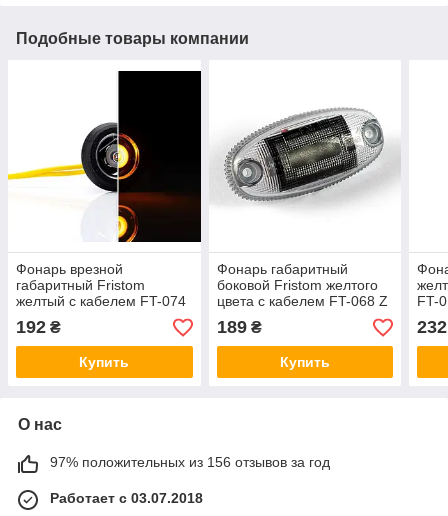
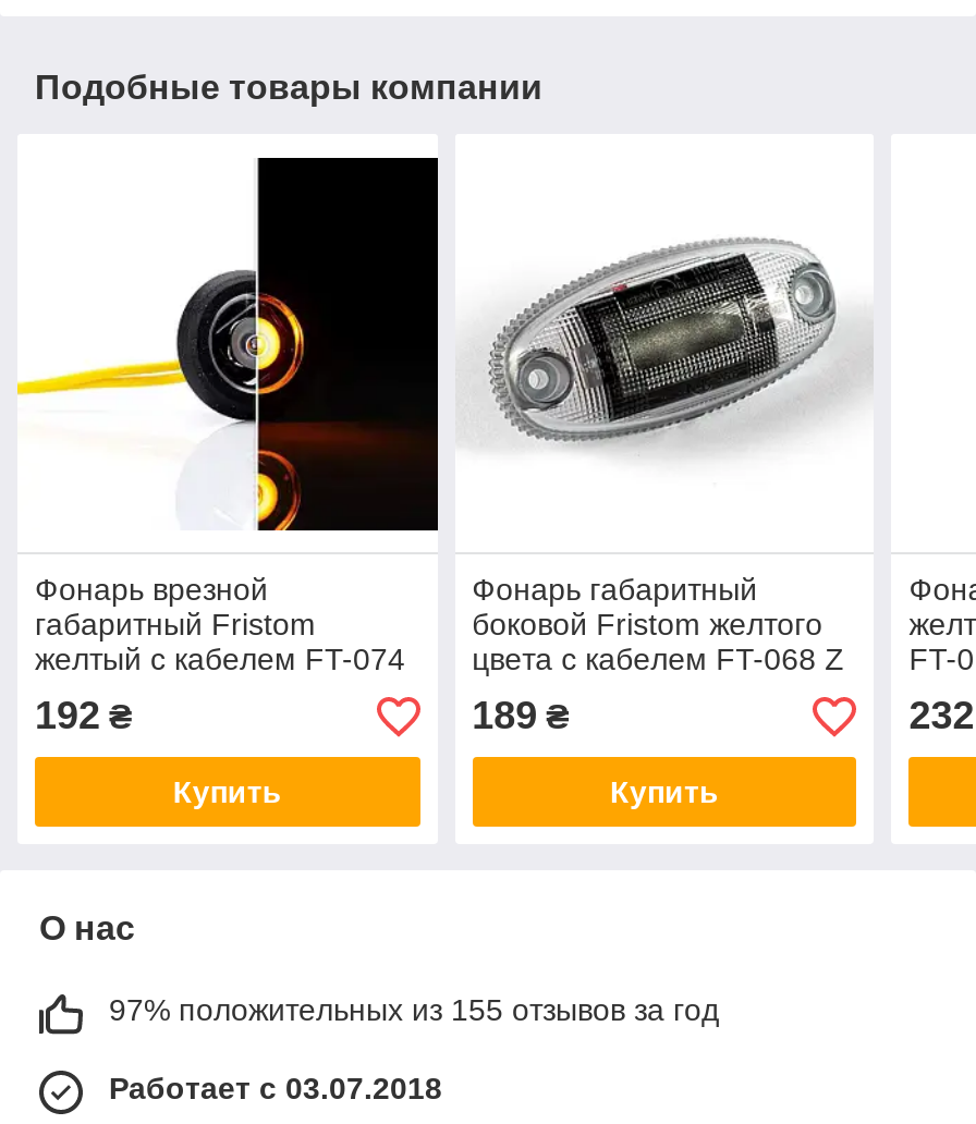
- 97% положительных из 156 отзывов за год
+ 97% положительных из 155 отзывов за год
